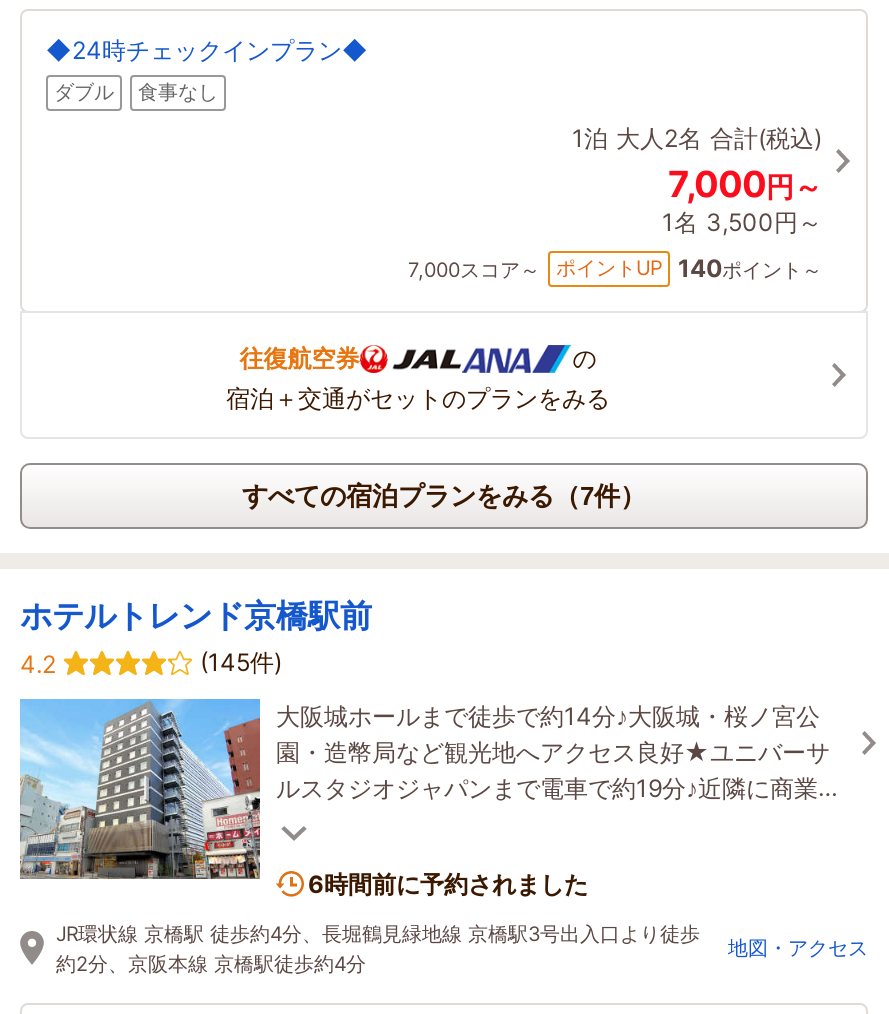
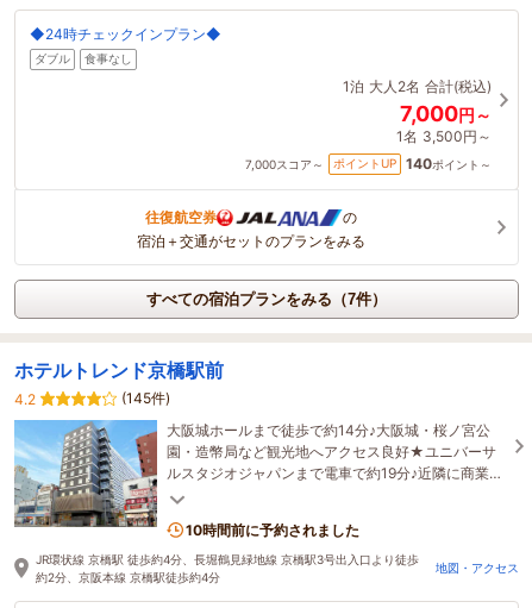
- 6時間前に予約されました
+ 10時間前に予約されました
